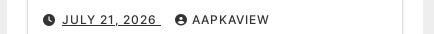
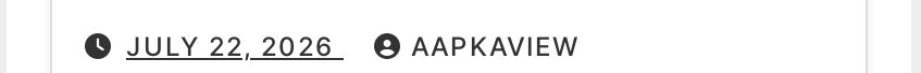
- JULY 21, 2026
+ JULY 22, 2026
